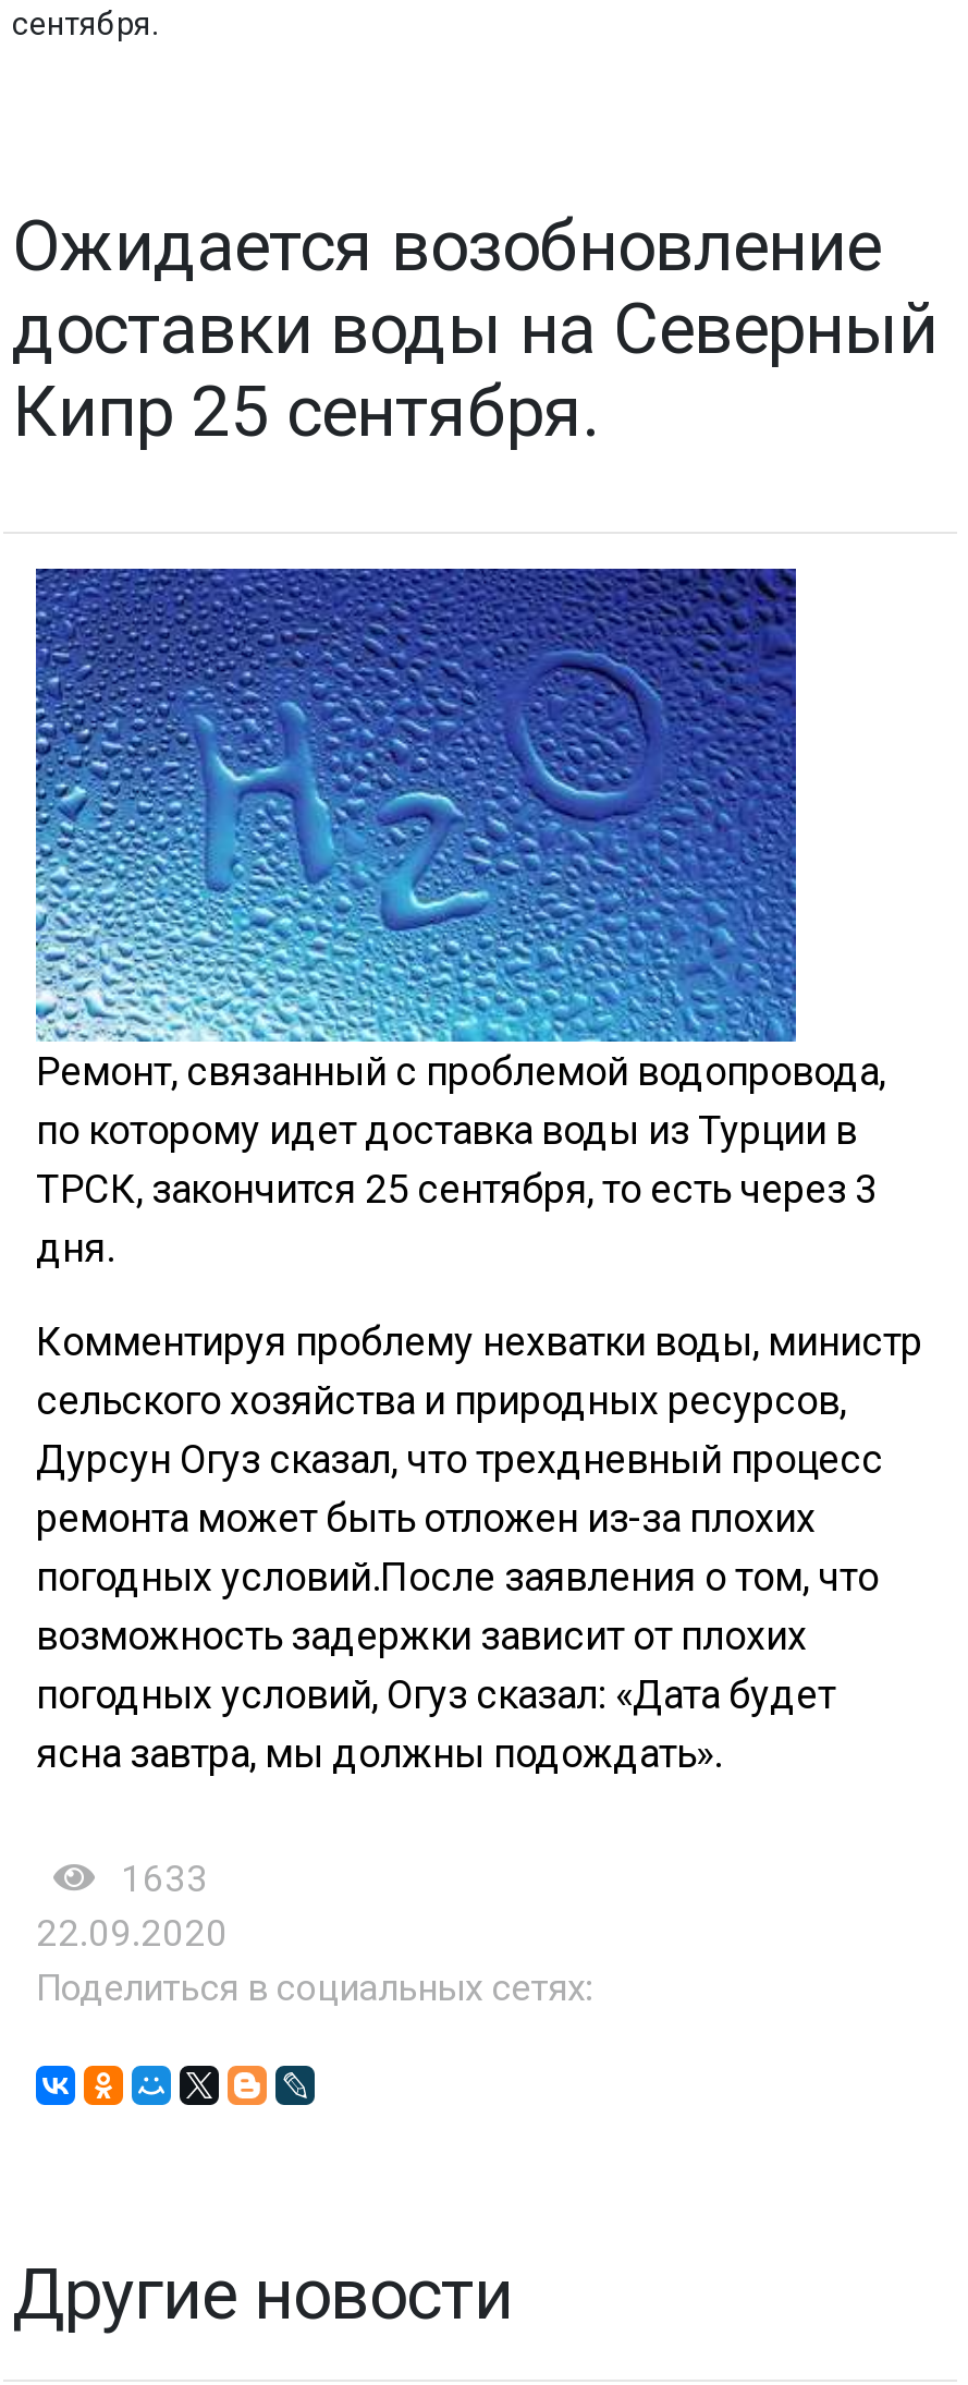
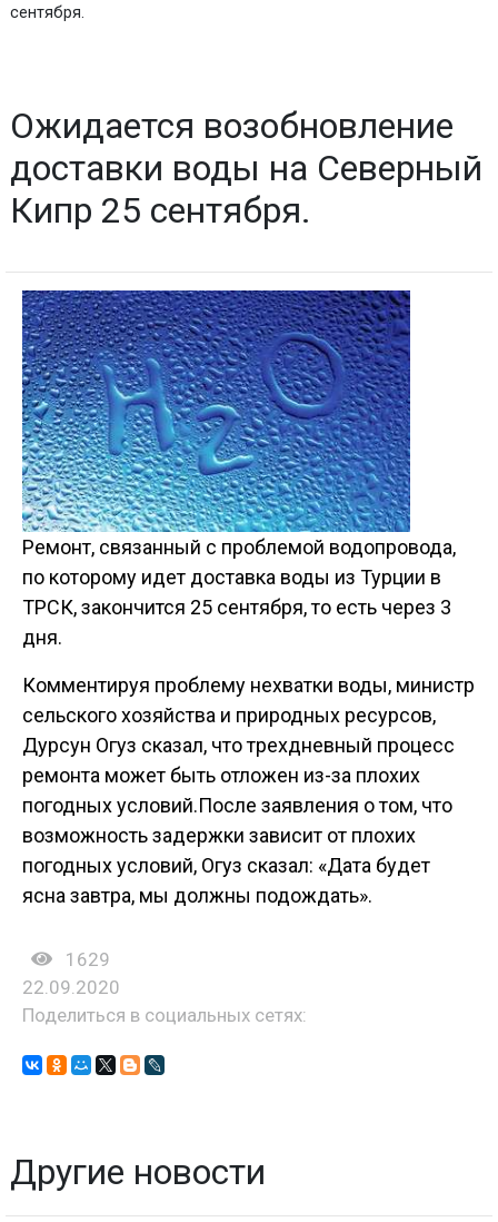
- 1633
+ 1629
